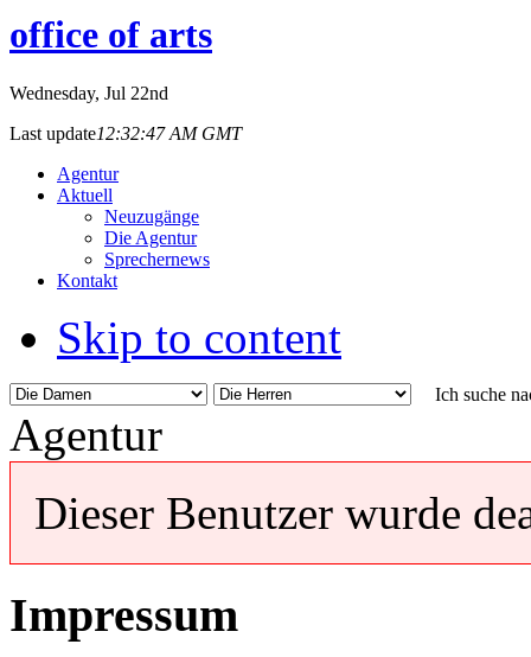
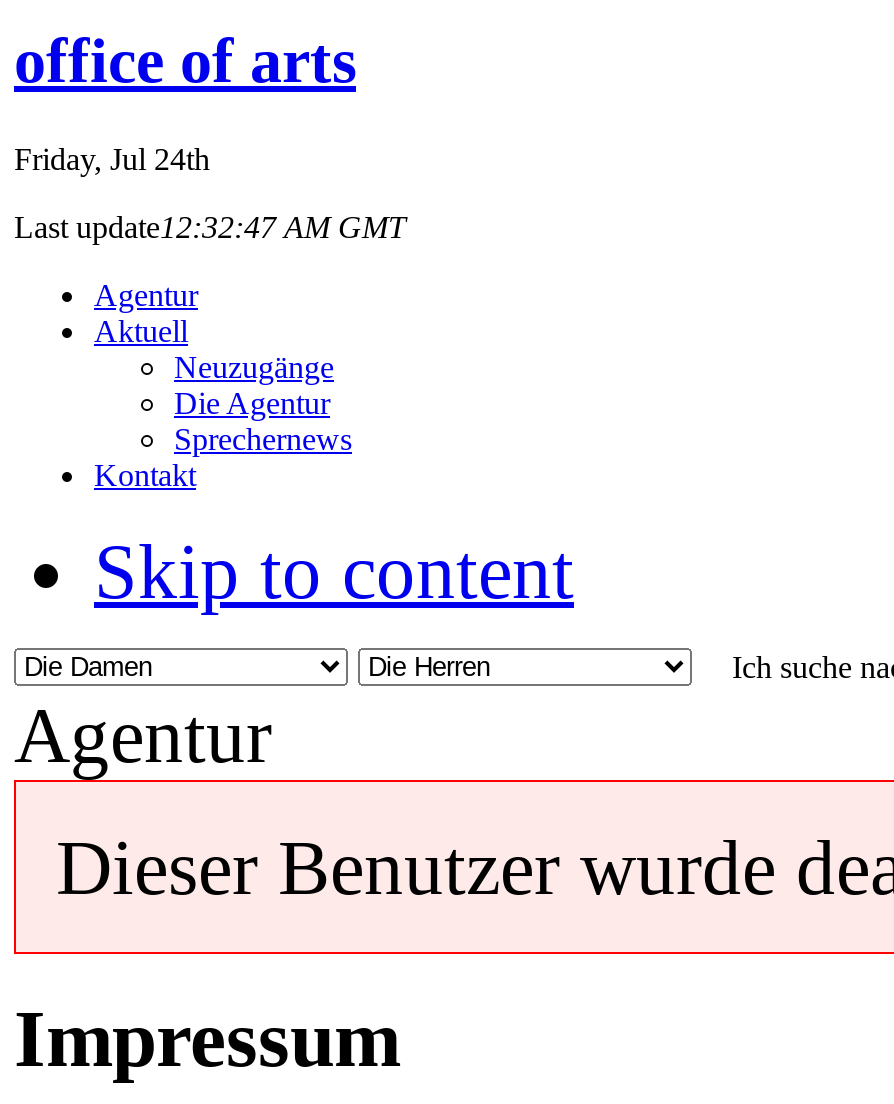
- Wednesday, Jul 22nd
+ Friday, Jul 24th
